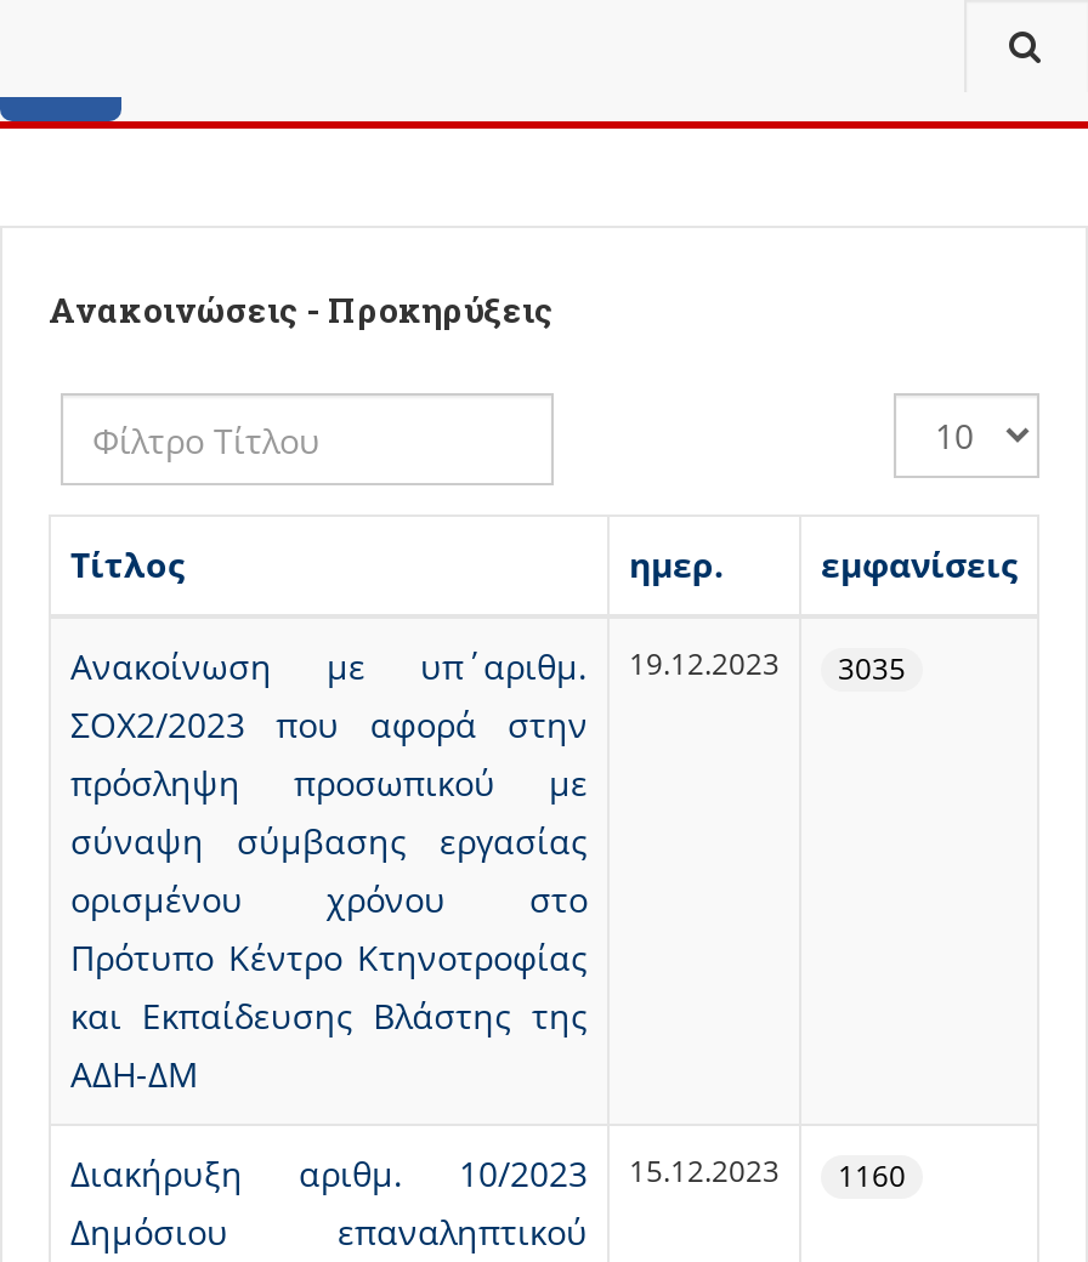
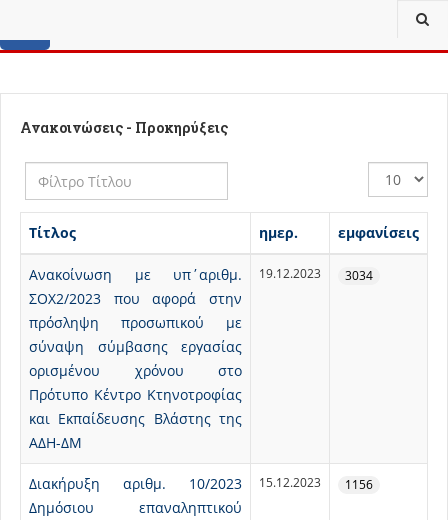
- Ανακοίνωση με υπ΄αριθμ. 19.12.2023 3035
+ Ανακοίνωση με υπ΄αριθμ. 19.12.2023 3034

- Διακήρυξη αριθμ. 10/2023 15.12.2023 1160
+ Διακήρυξη αριθμ. 10/2023 15.12.2023 1156
